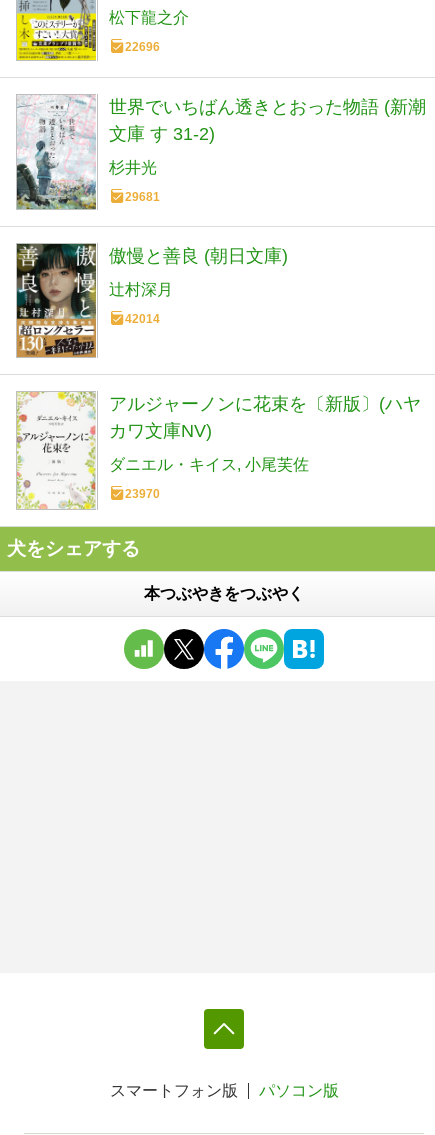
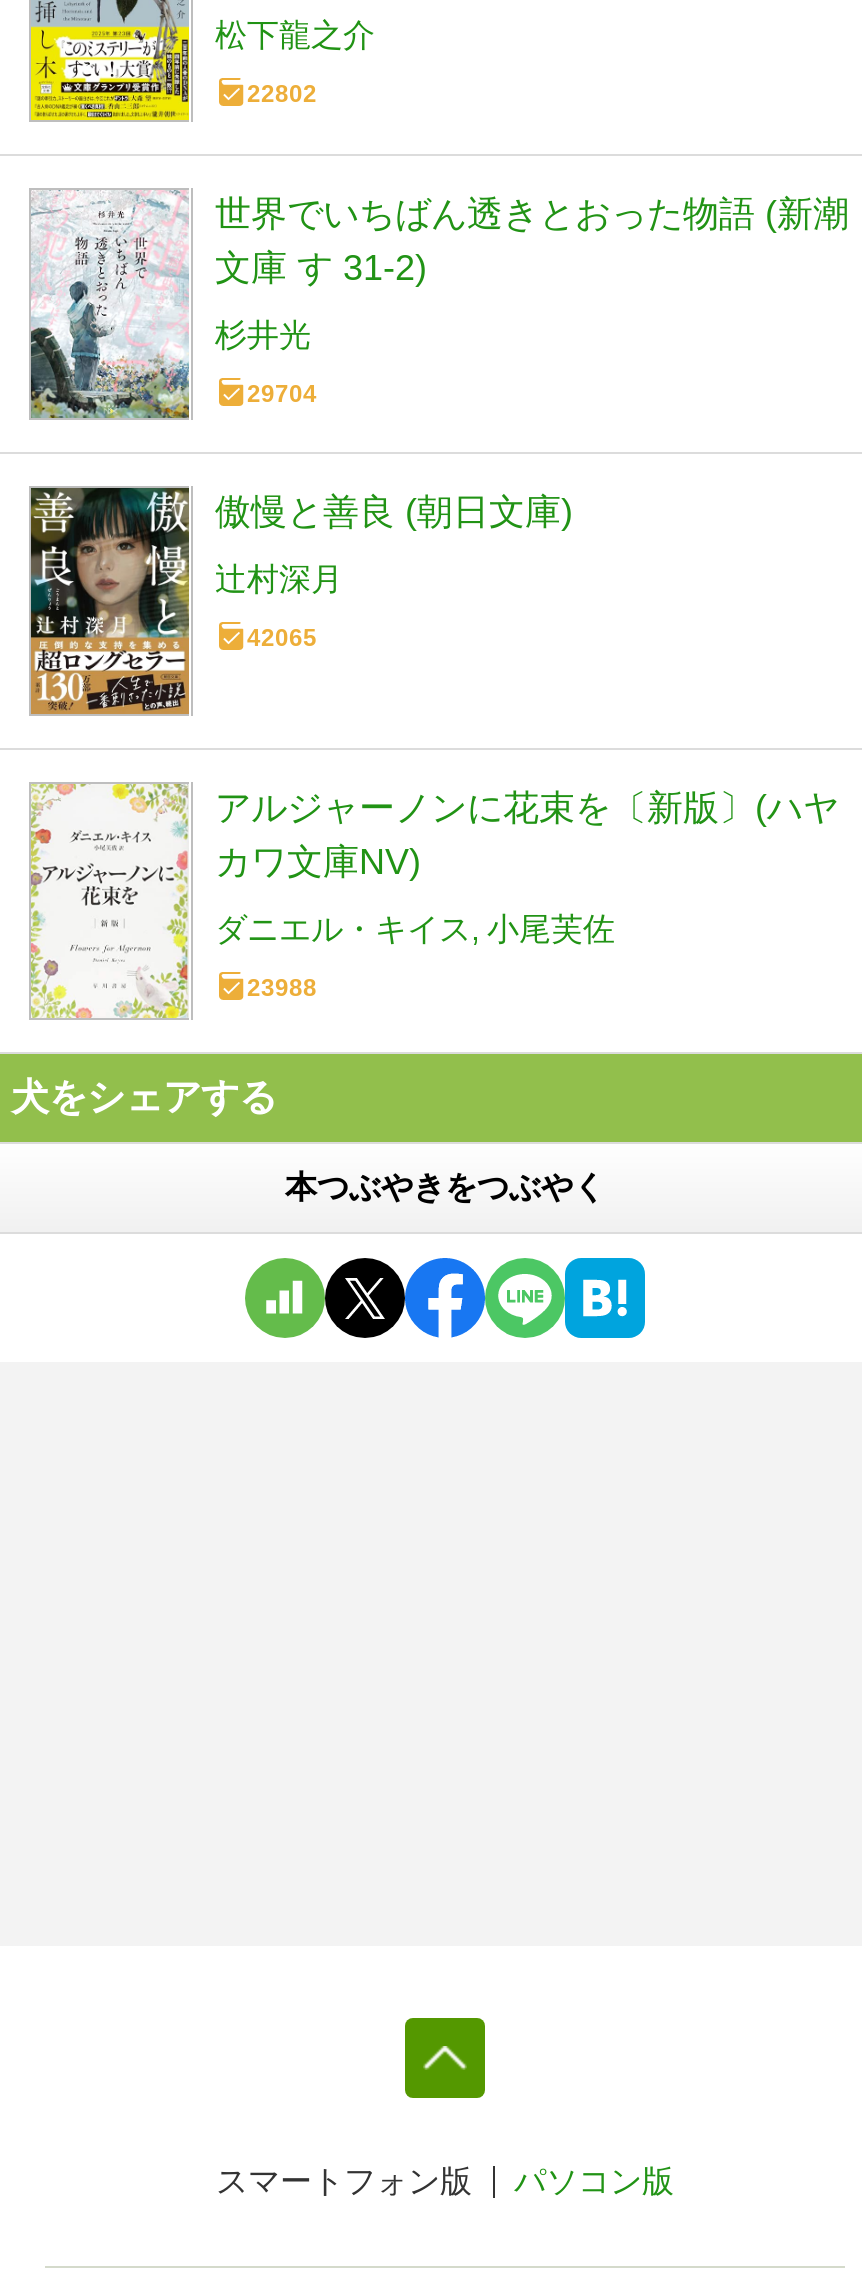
- 22696
+ 22802

- 29681
+ 29704

- 42014
+ 42065

- 23970
+ 23988
